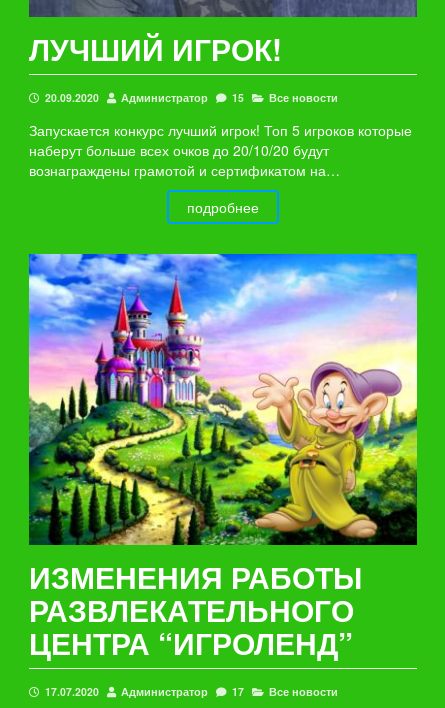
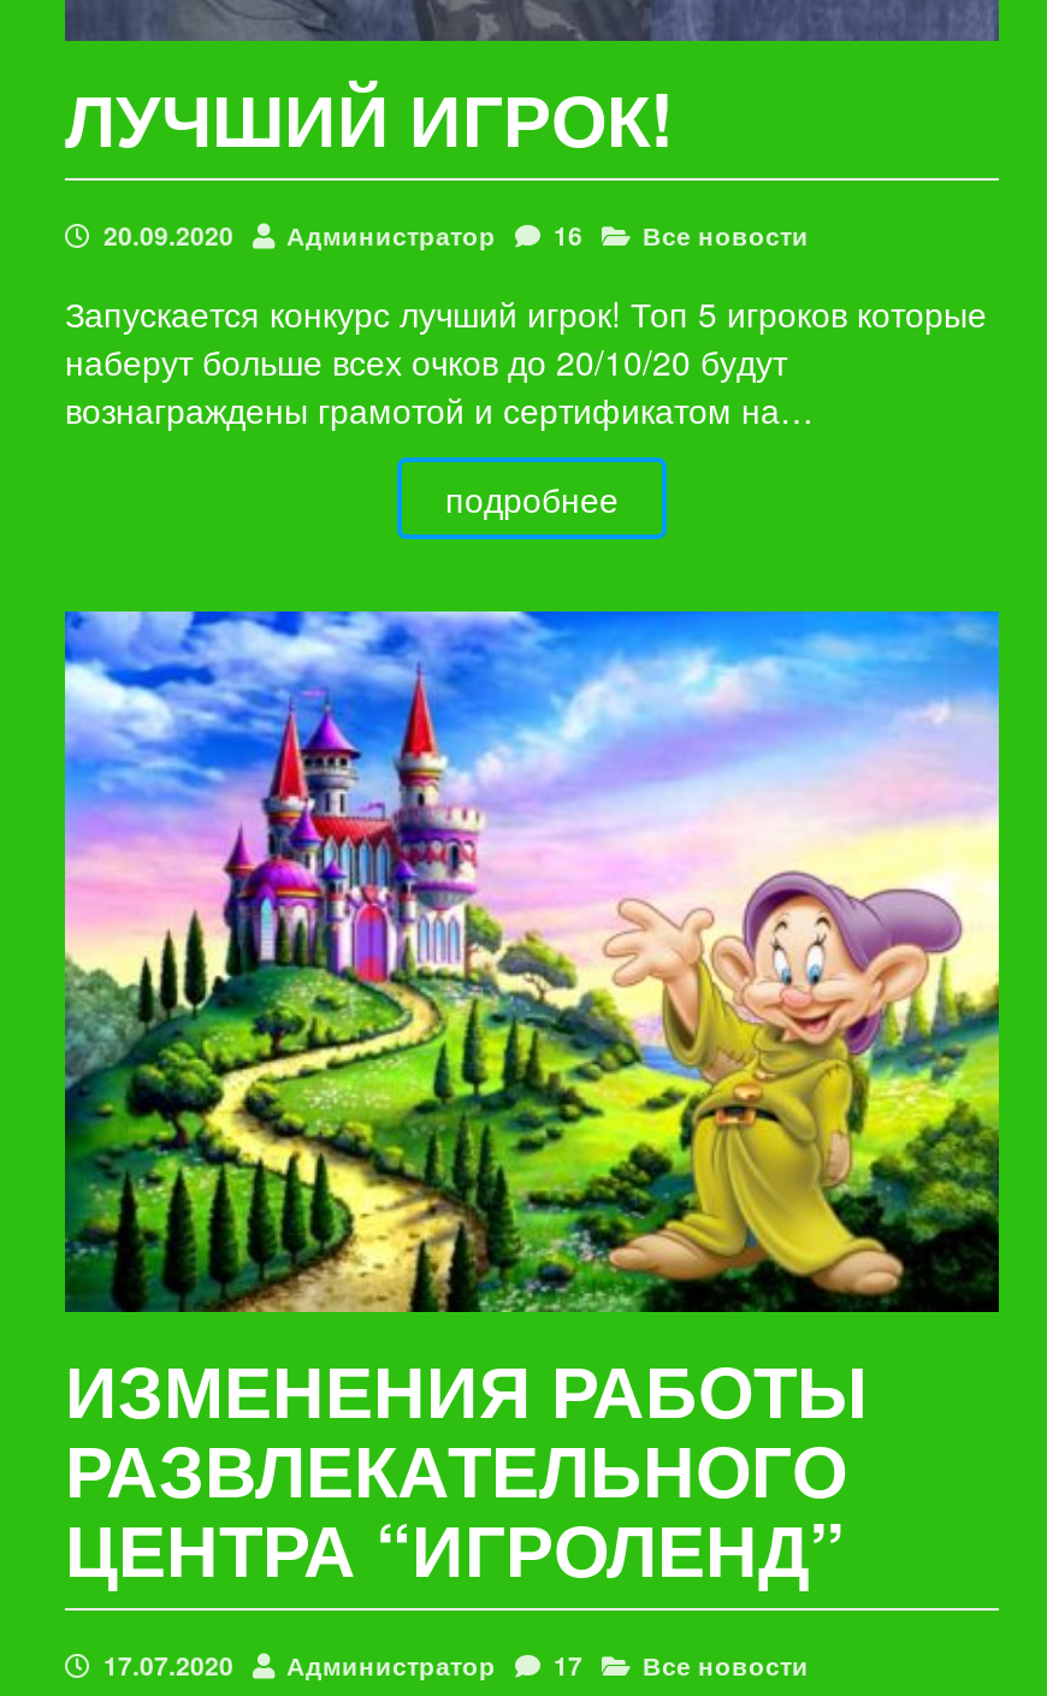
- 20.09.2020 Администратор 15 Все новости
+ 20.09.2020 Администратор 16 Все новости
